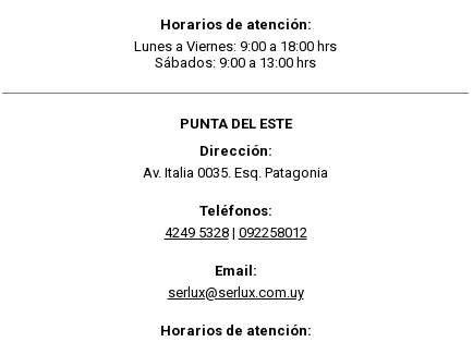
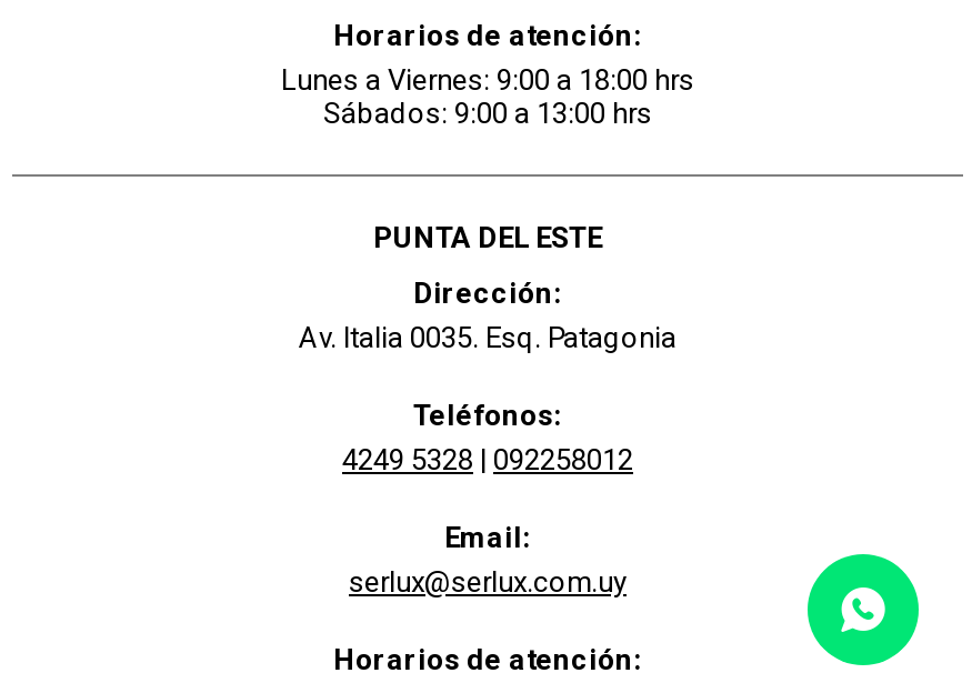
+ [image]
